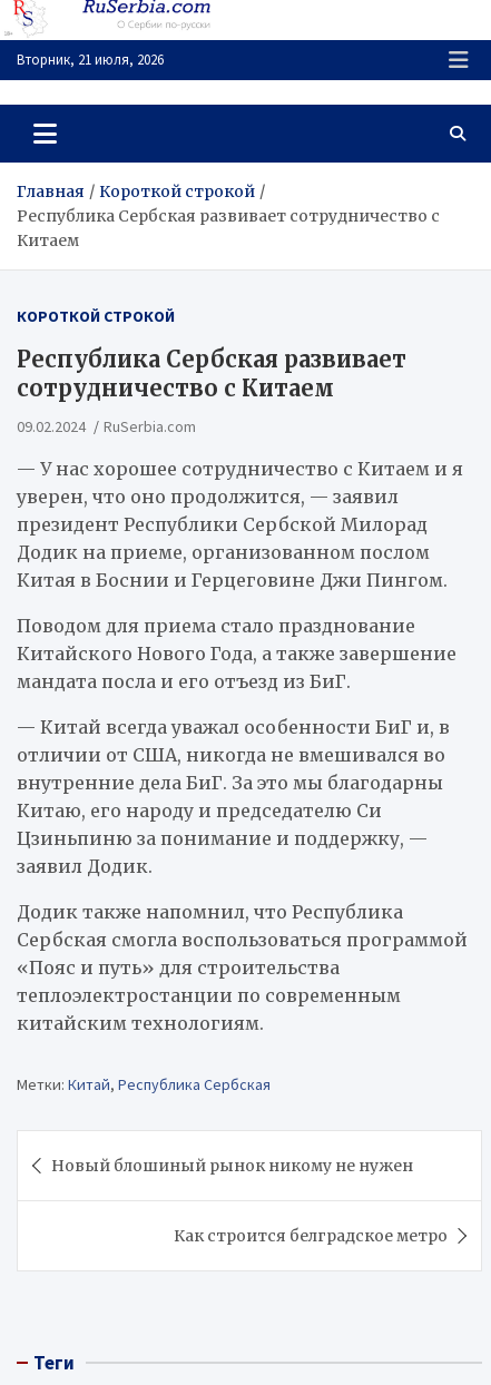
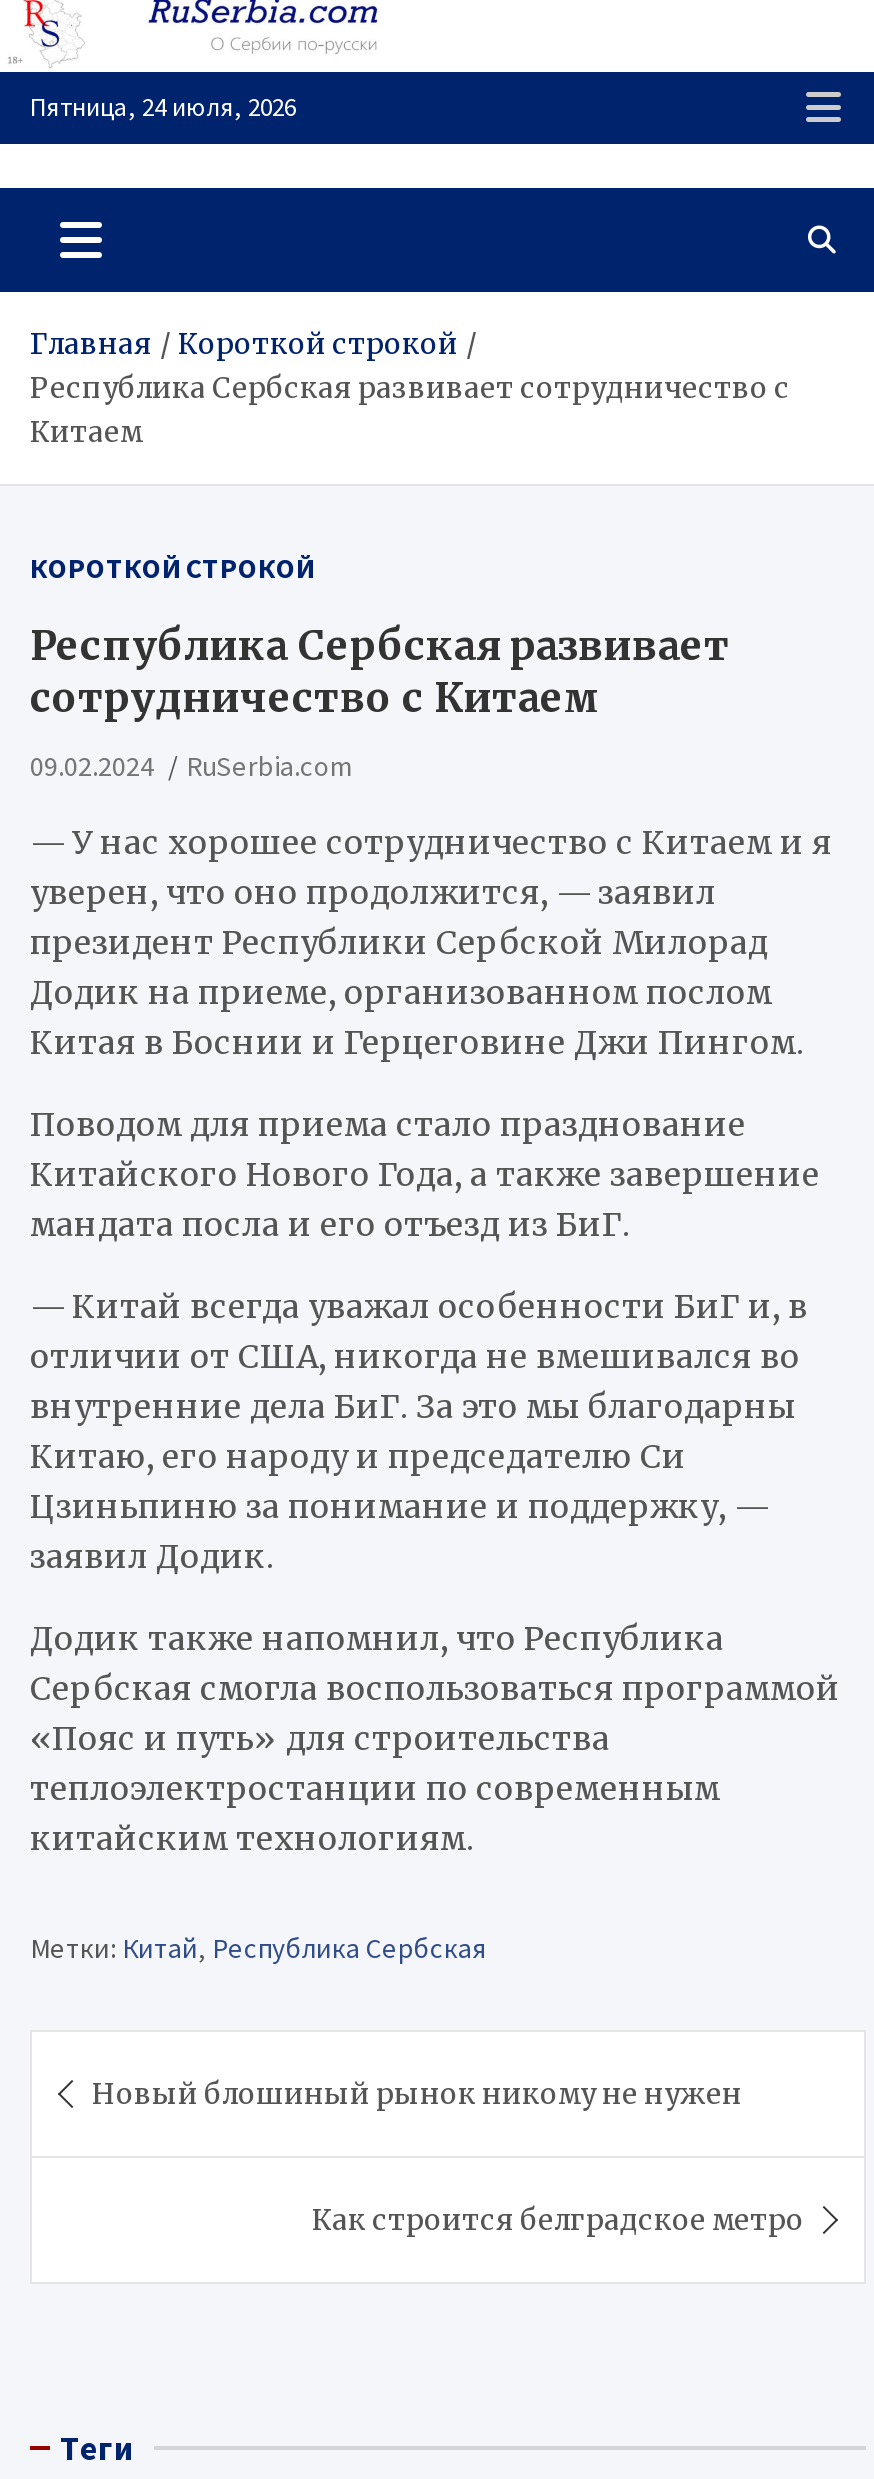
- Вторник, 21 июля, 2026
+ Пятница, 24 июля, 2026
